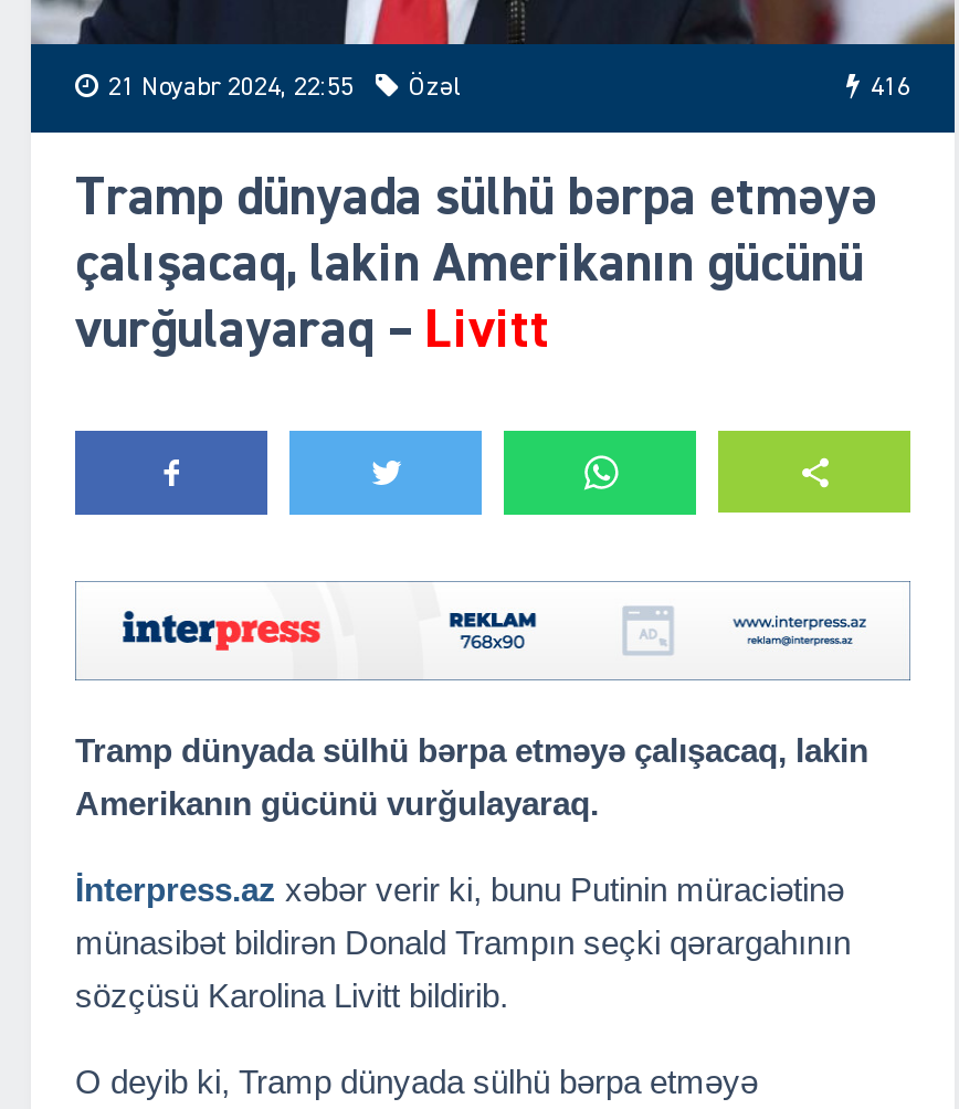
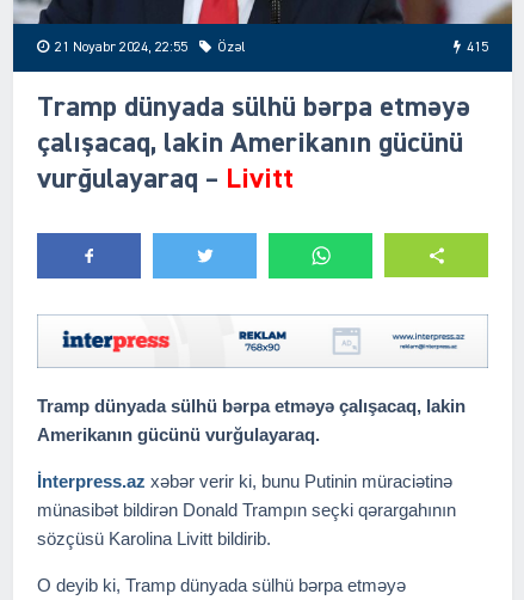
- 416
+ 415
